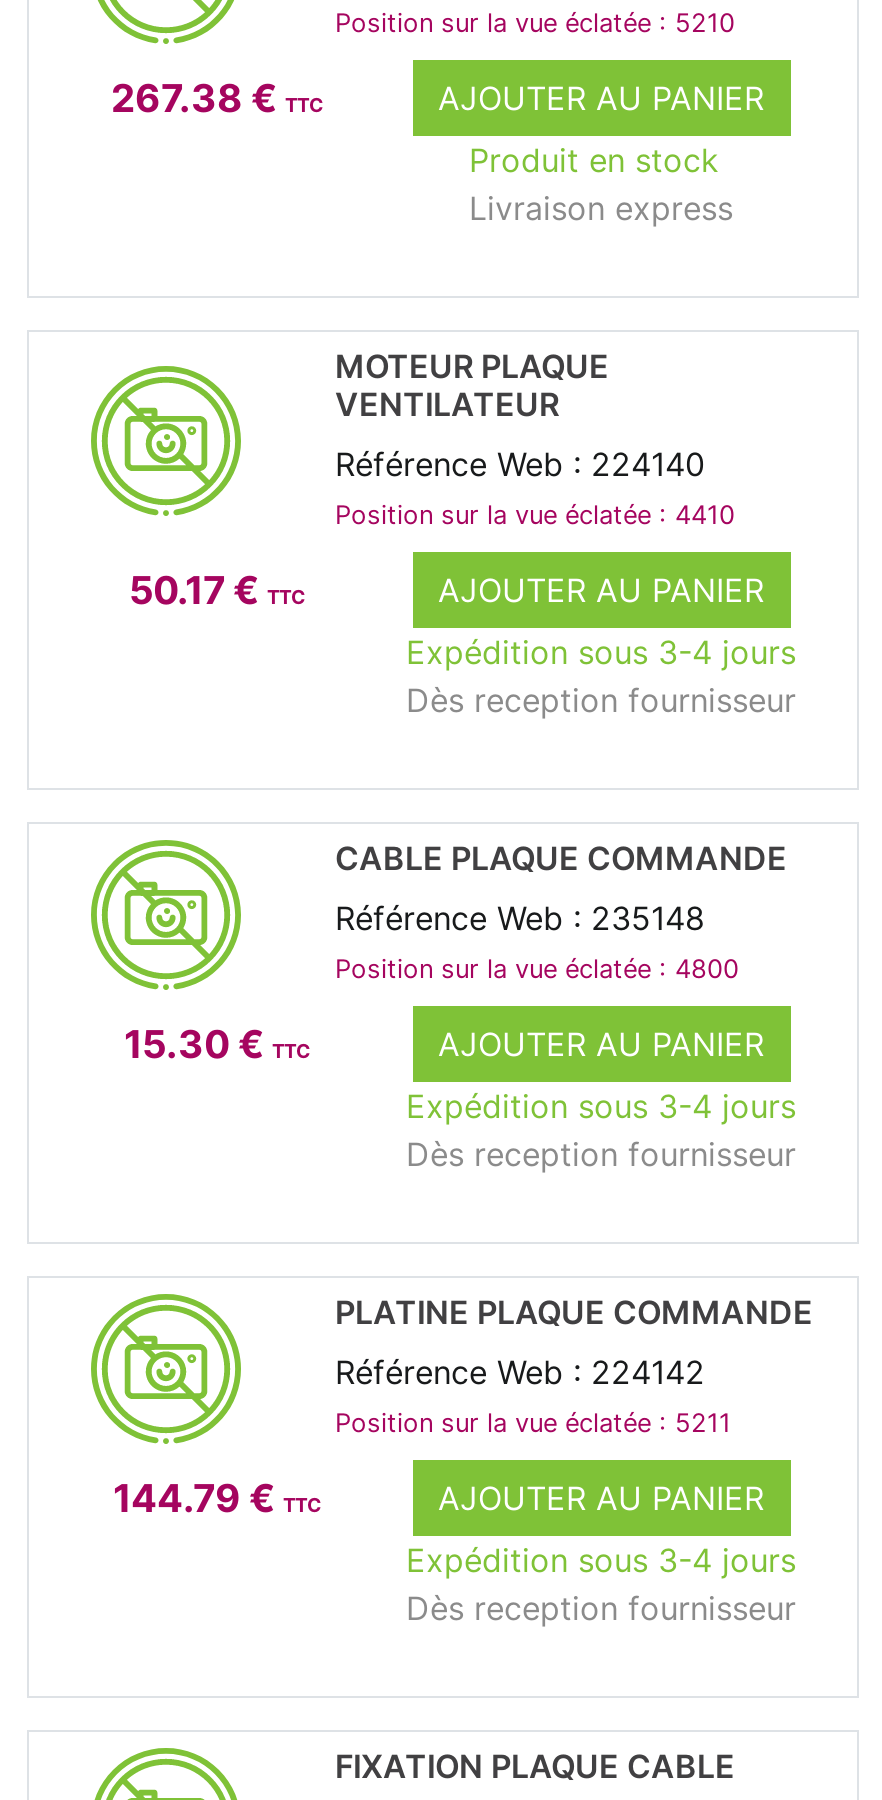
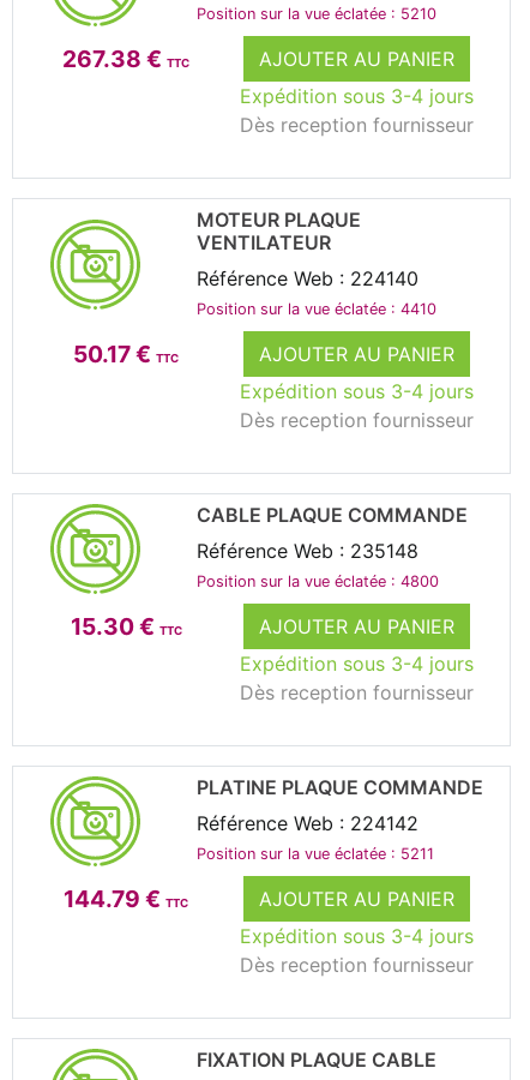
- Produit en stock
- Livraison express
+ Expédition sous 3-4 jours
+ Dès reception fournisseur
